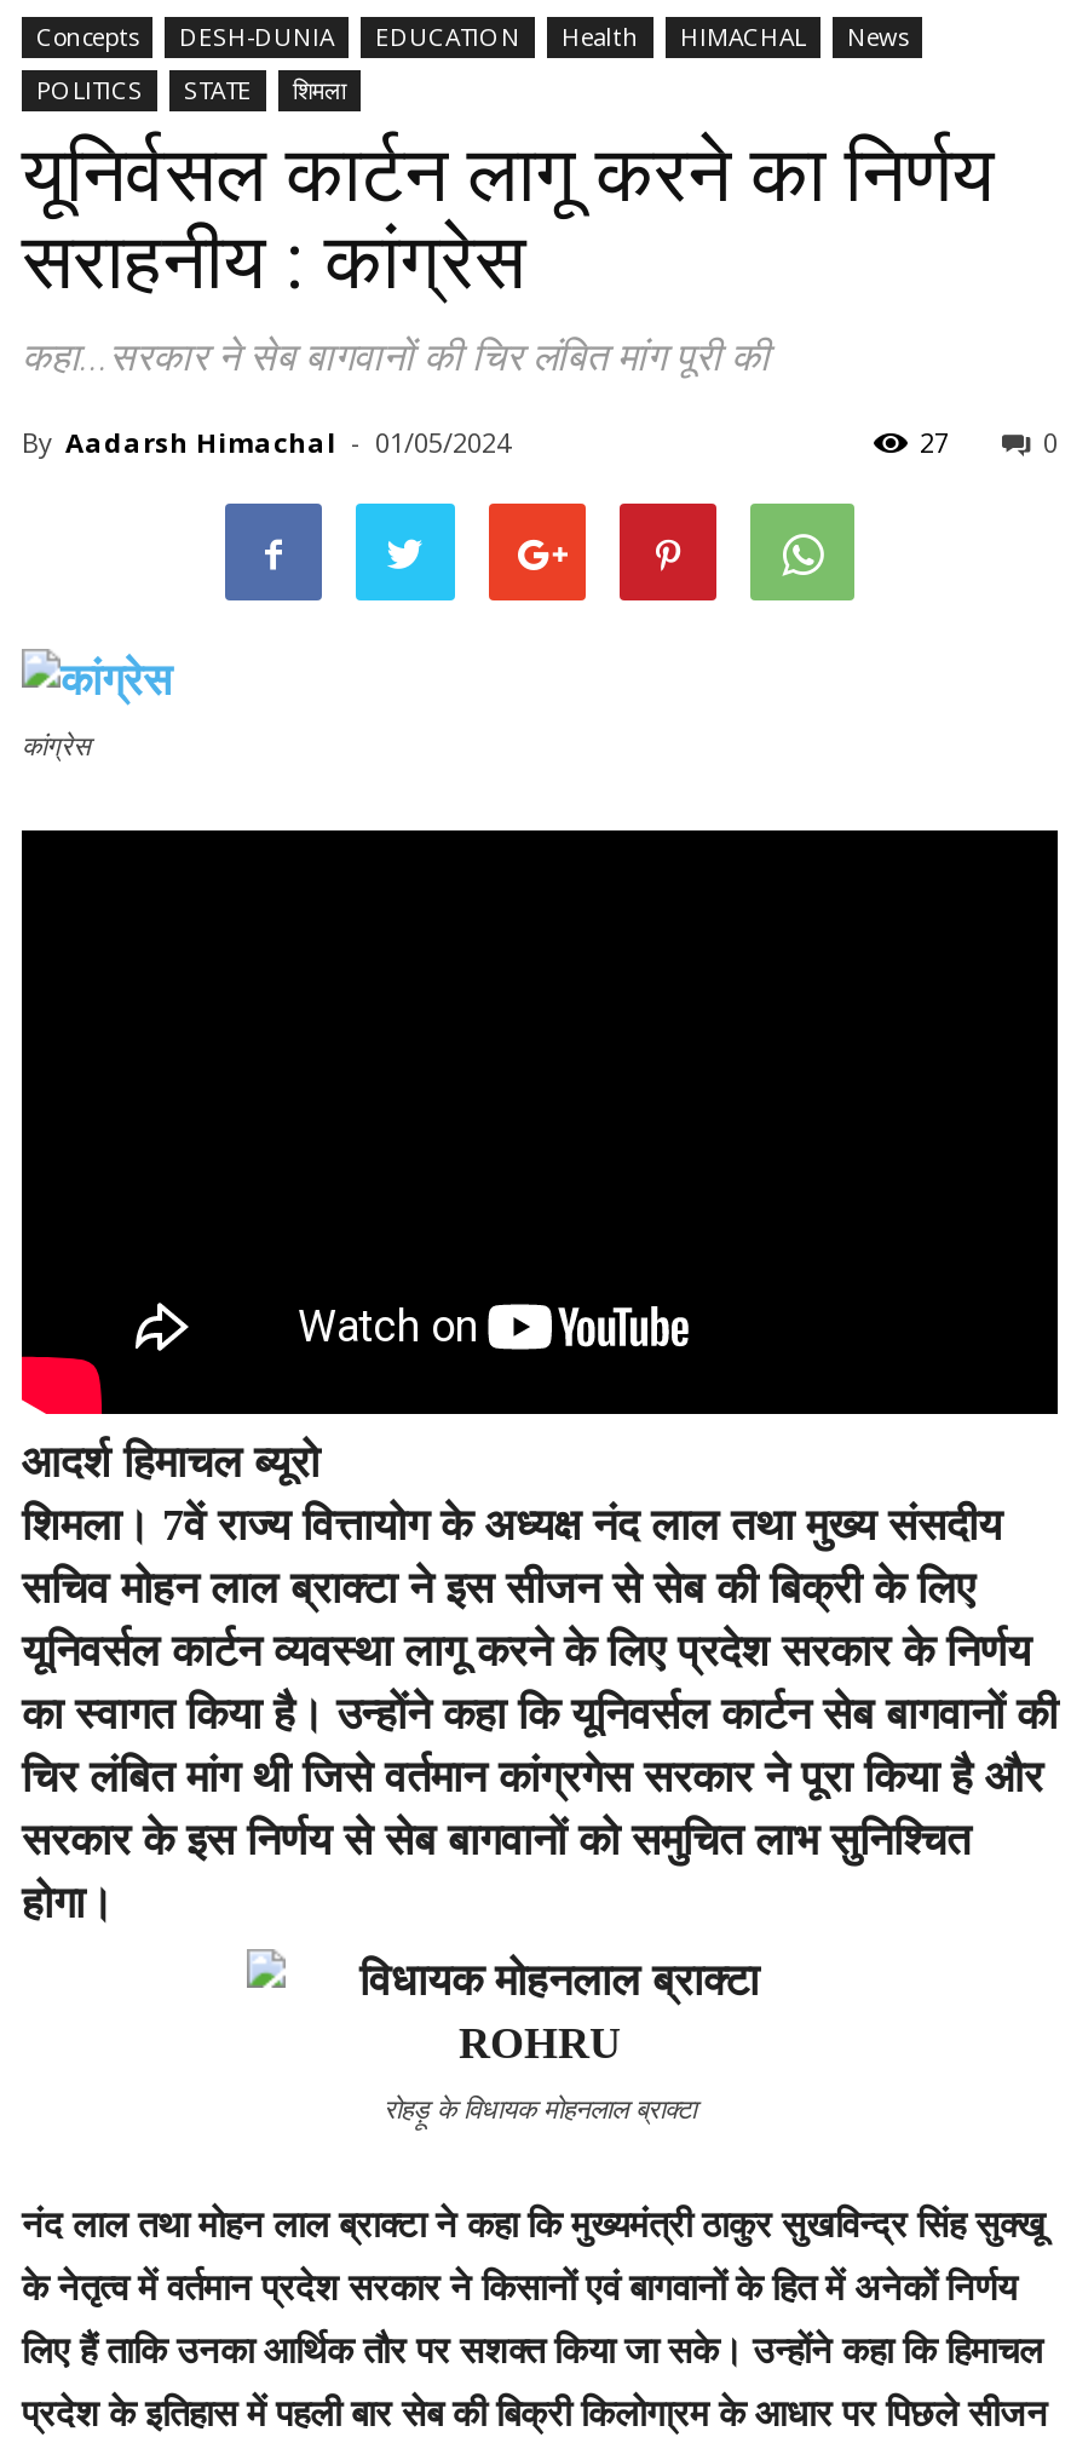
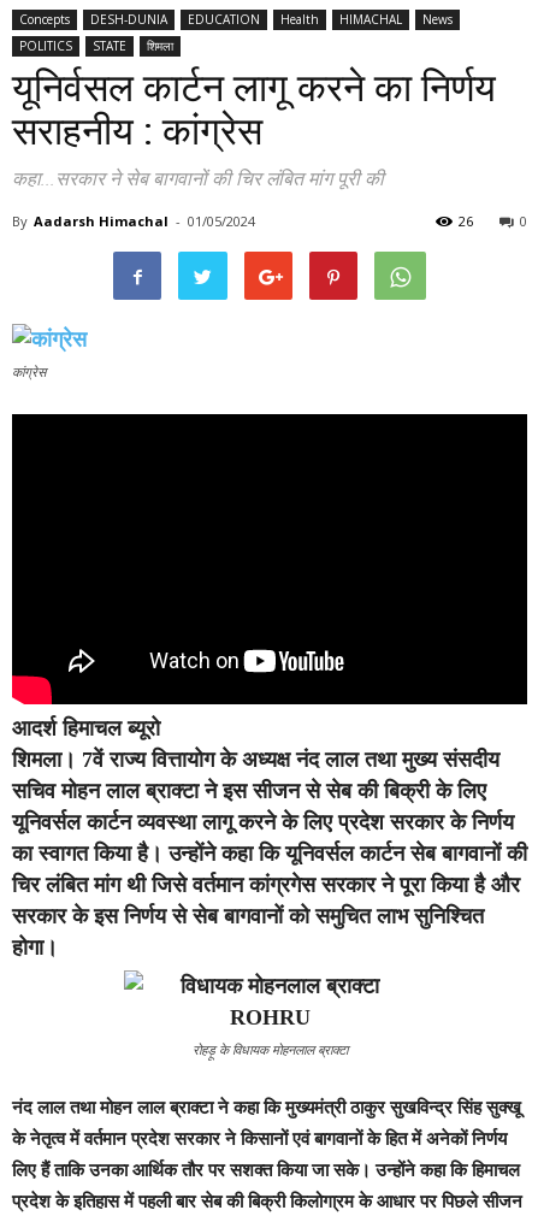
- 27
+ 26
